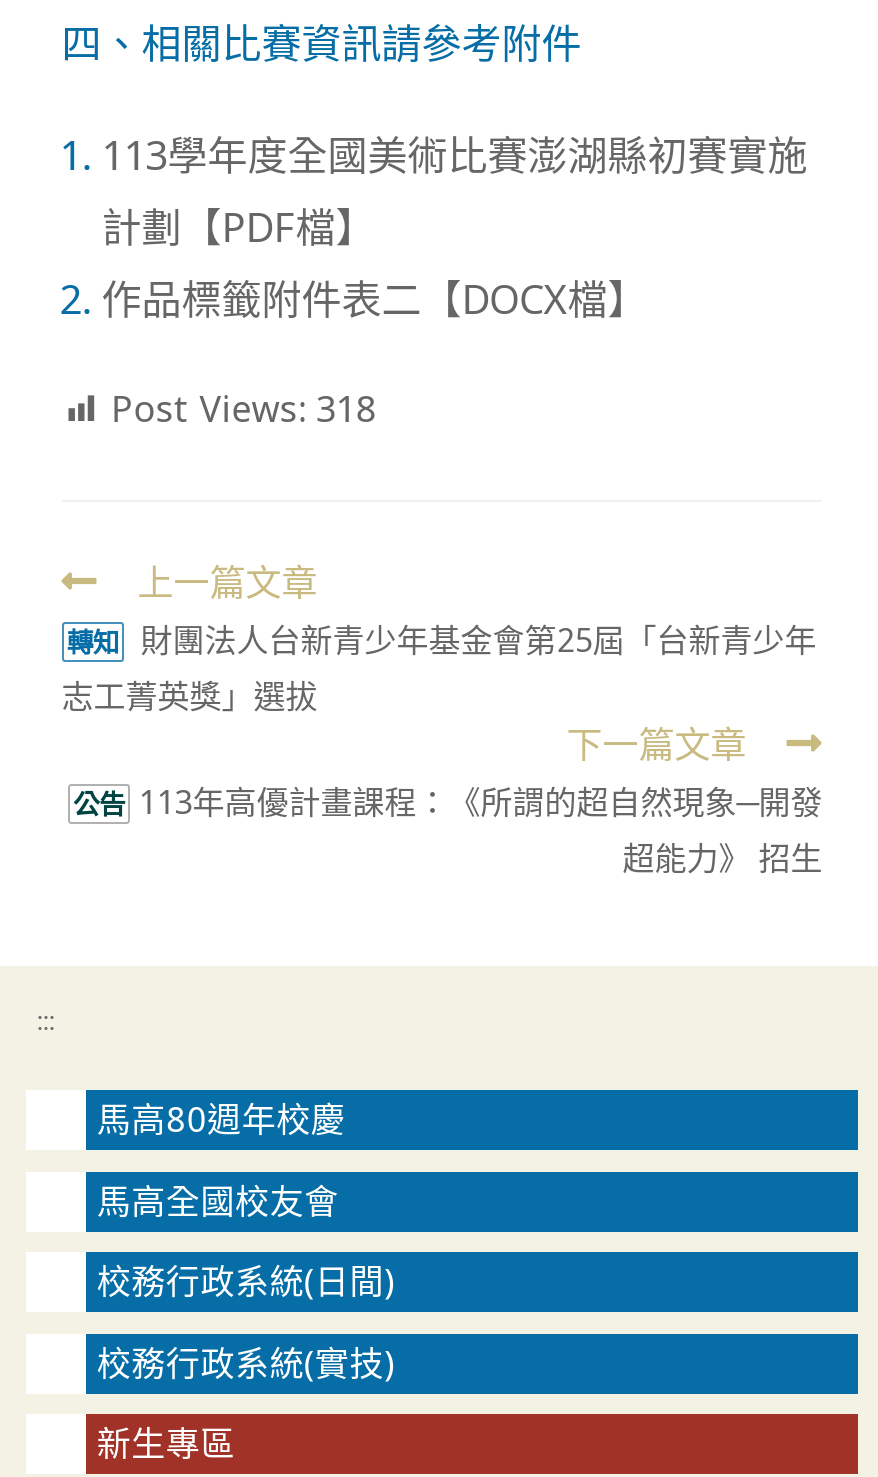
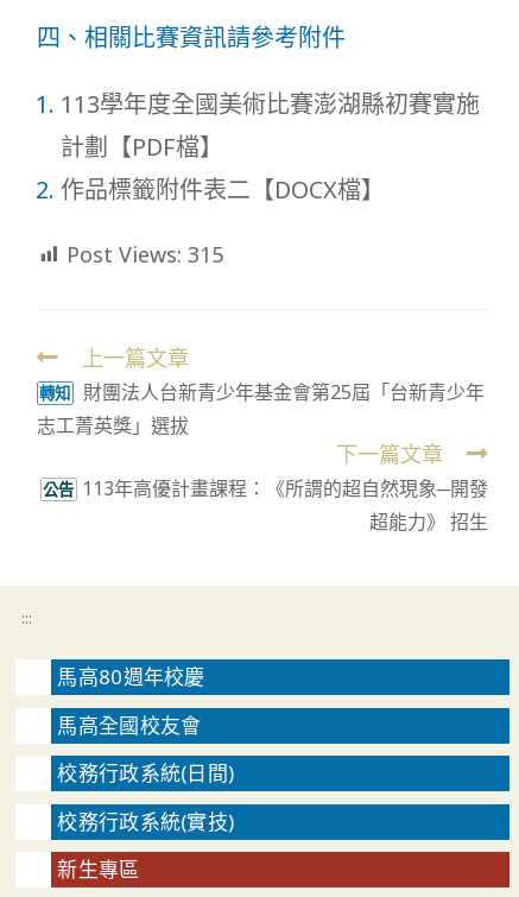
- Post Views: 318
+ Post Views: 315
